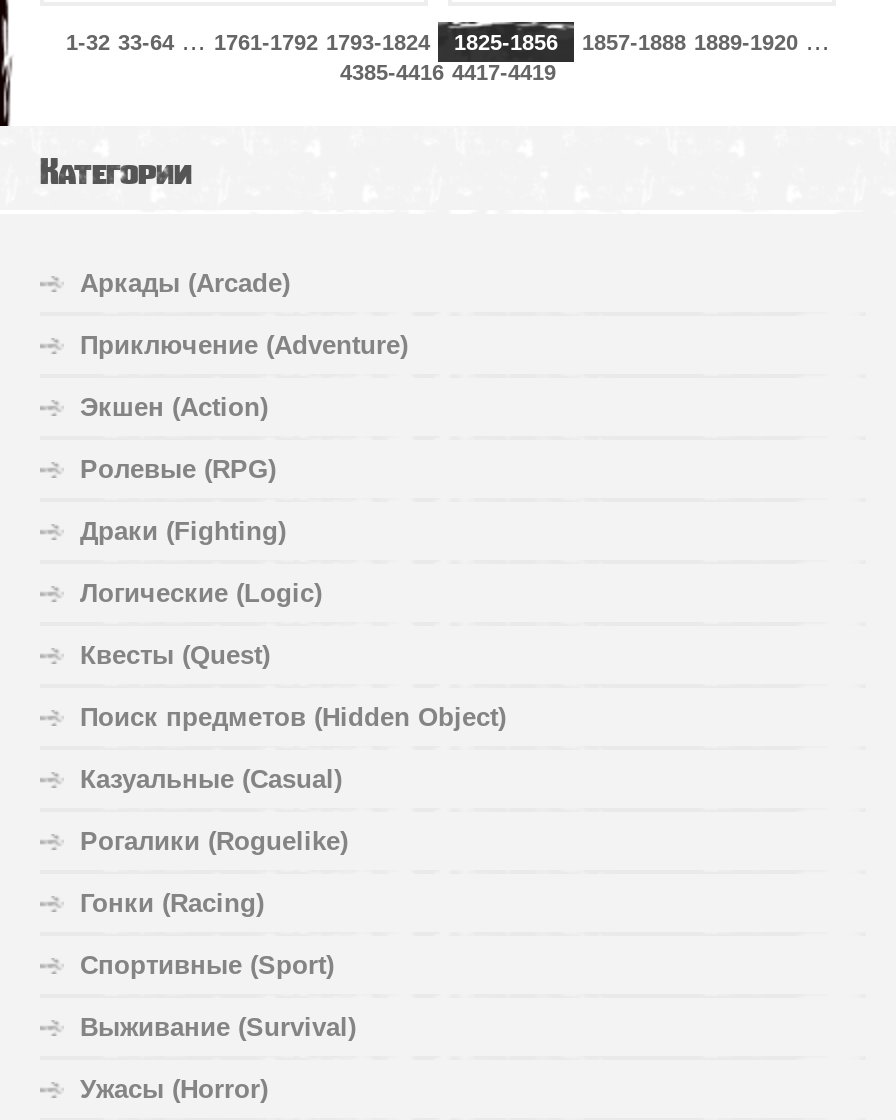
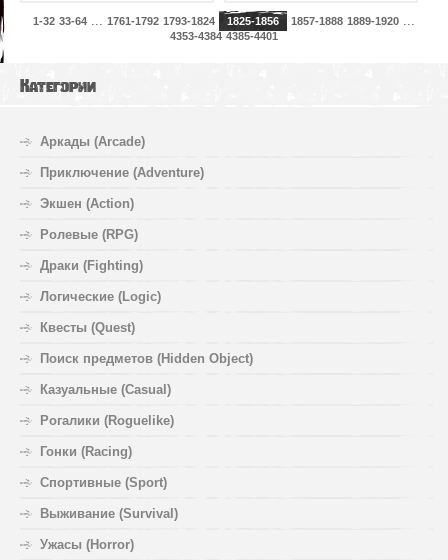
- 4385-4416 4417-4419
+ 4353-4384 4385-4401
